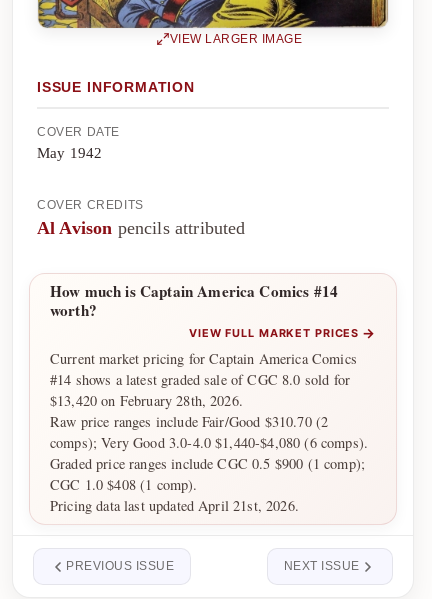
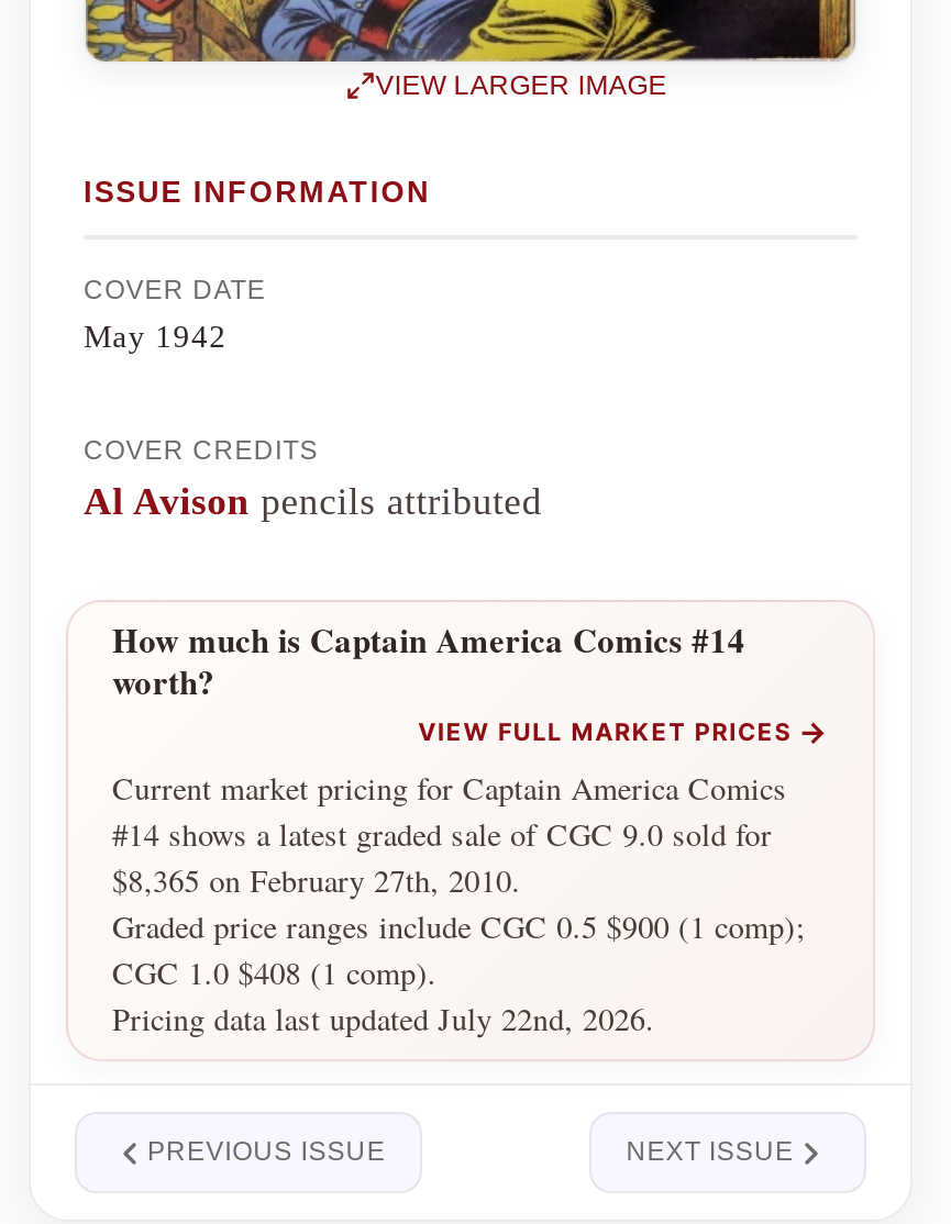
- #14 shows a latest graded sale of CGC 8.0 sold for
- $13,420 on February 28th, 2026.
- Raw price ranges include Fair/Good $310.70 (2
- comps); Very Good 3.0-4.0 $1,440-$4,080 (6 comps).
+ #14 shows a latest graded sale of CGC 9.0 sold for
+ $8,365 on February 27th, 2010.

- Pricing data last updated April 21st, 2026.
+ Pricing data last updated July 22nd, 2026.
